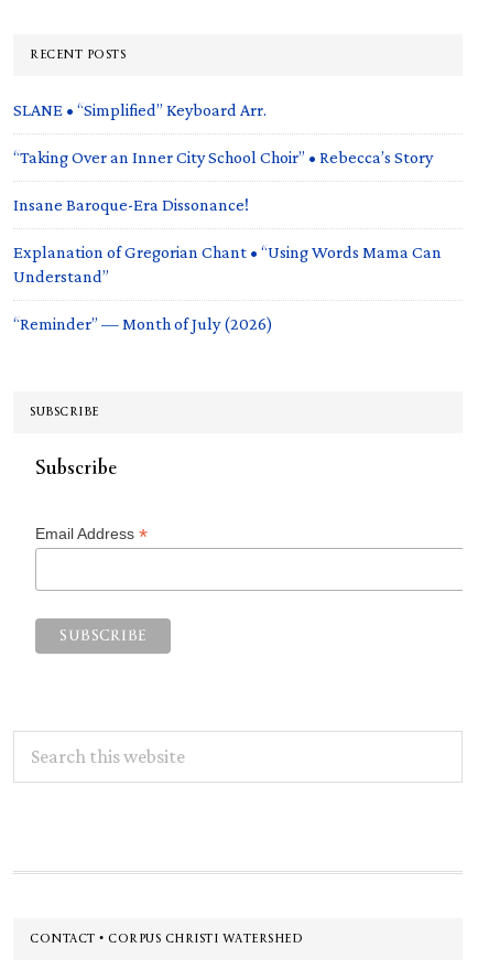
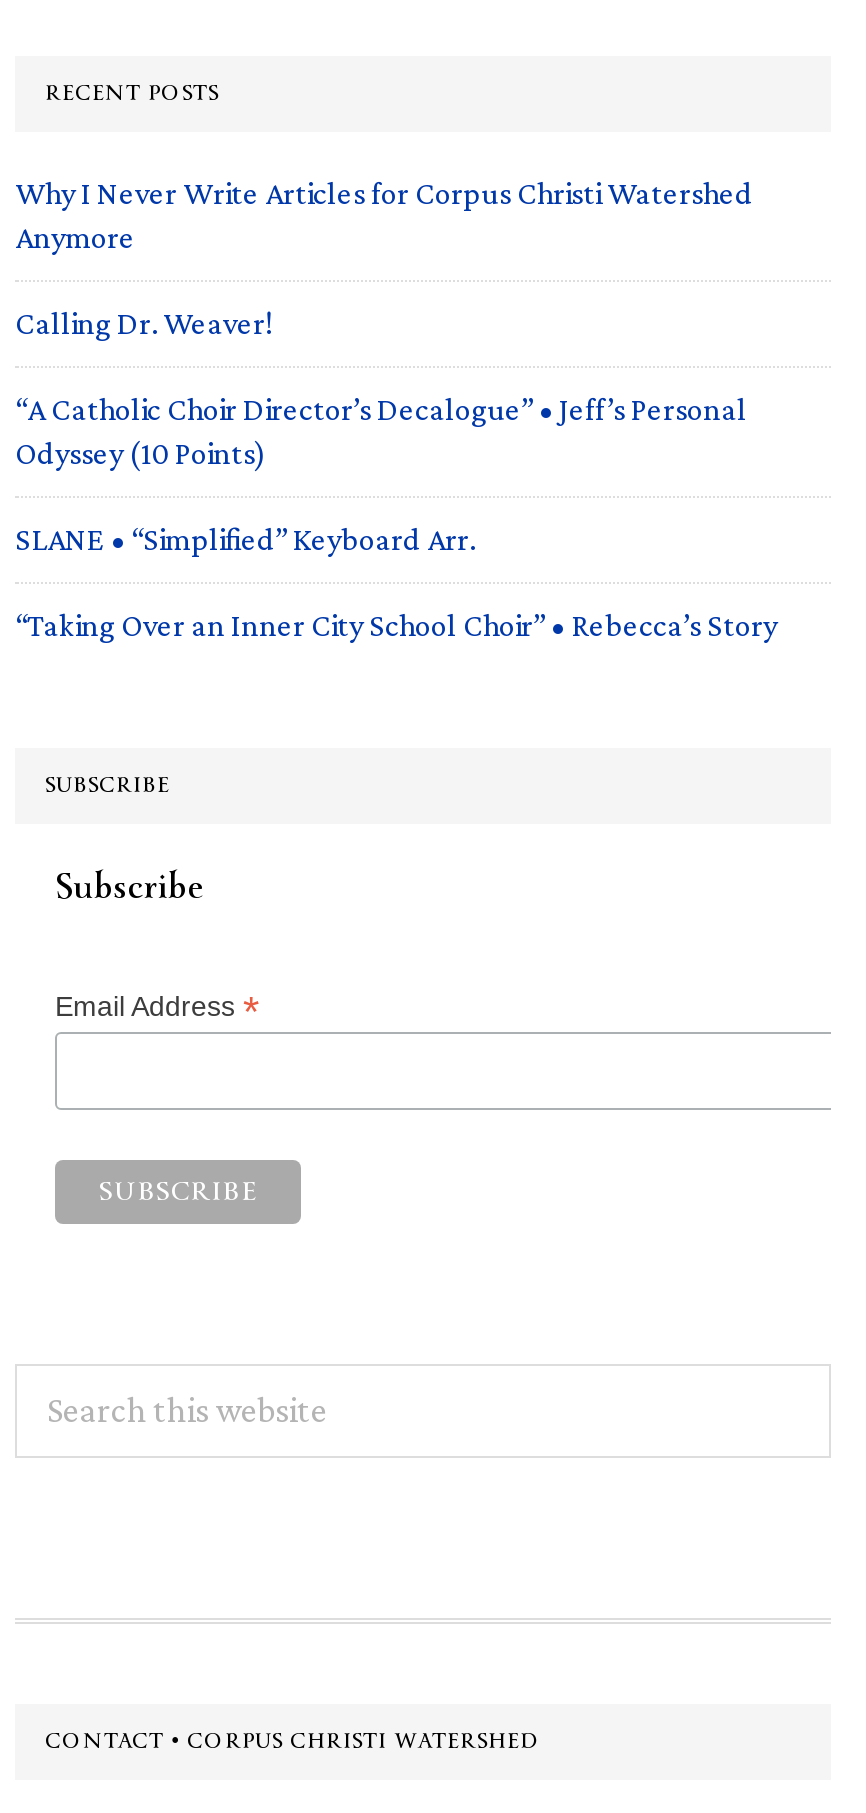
+ Why I Never Write Articles for Corpus Christi Watershed
+ Anymore
+ Calling Dr. Weaver!
+ “A Catholic Choir Director’s Decalogue” • Jeff’s Personal
+ Odyssey (10 Points)

moved down: SLANE • “Simplified” Keyboard Arr. | “Taking Over an Inner City School Choir” • Rebecca’s Story

- Insane Baroque-Era Dissonance!
- Explanation of Gregorian Chant • “Using Words Mama Can
- Understand”
- “Reminder” — Month of July (2026)
